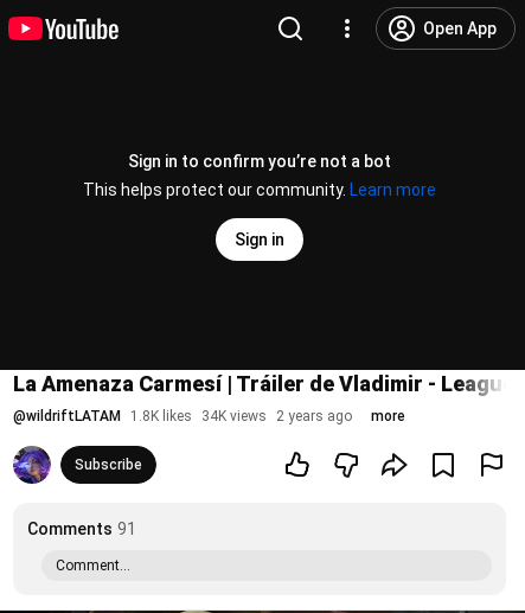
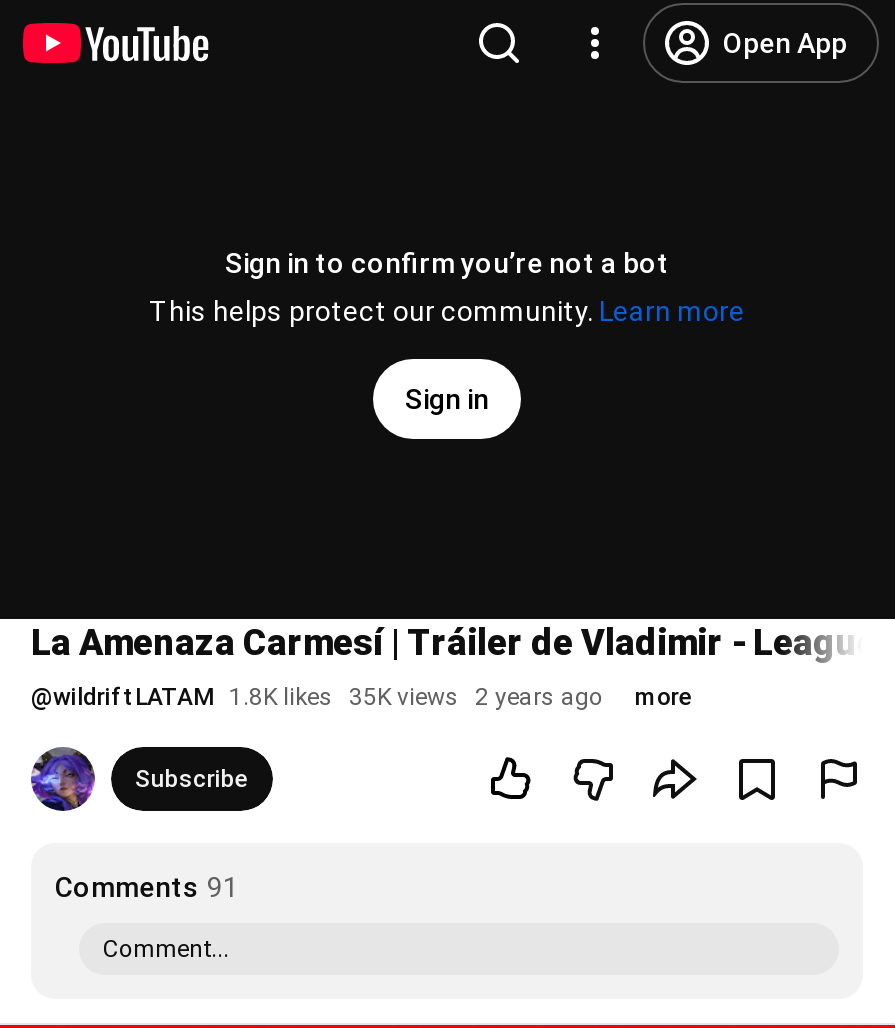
- @wildriftLATAM 1.8K likes 34K views 2 years ago
+ @wildriftLATAM 1.8K likes 35K views 2 years ago
